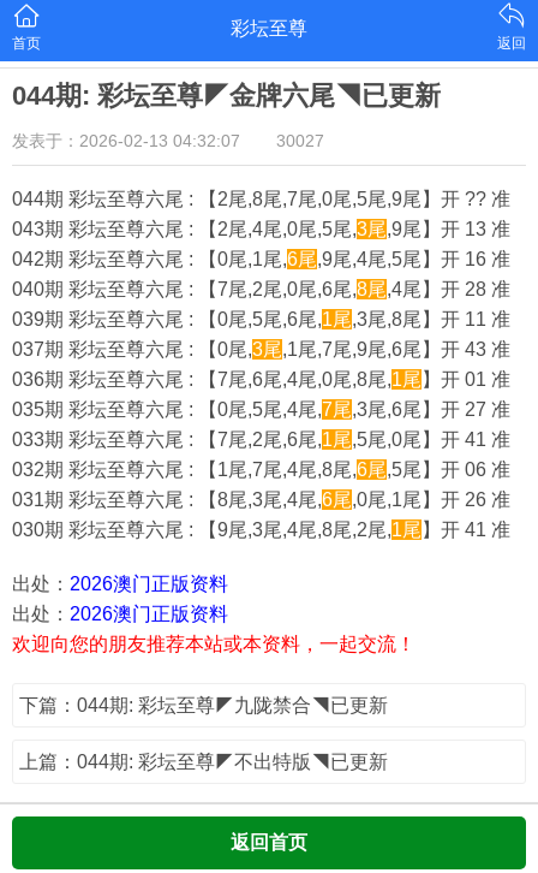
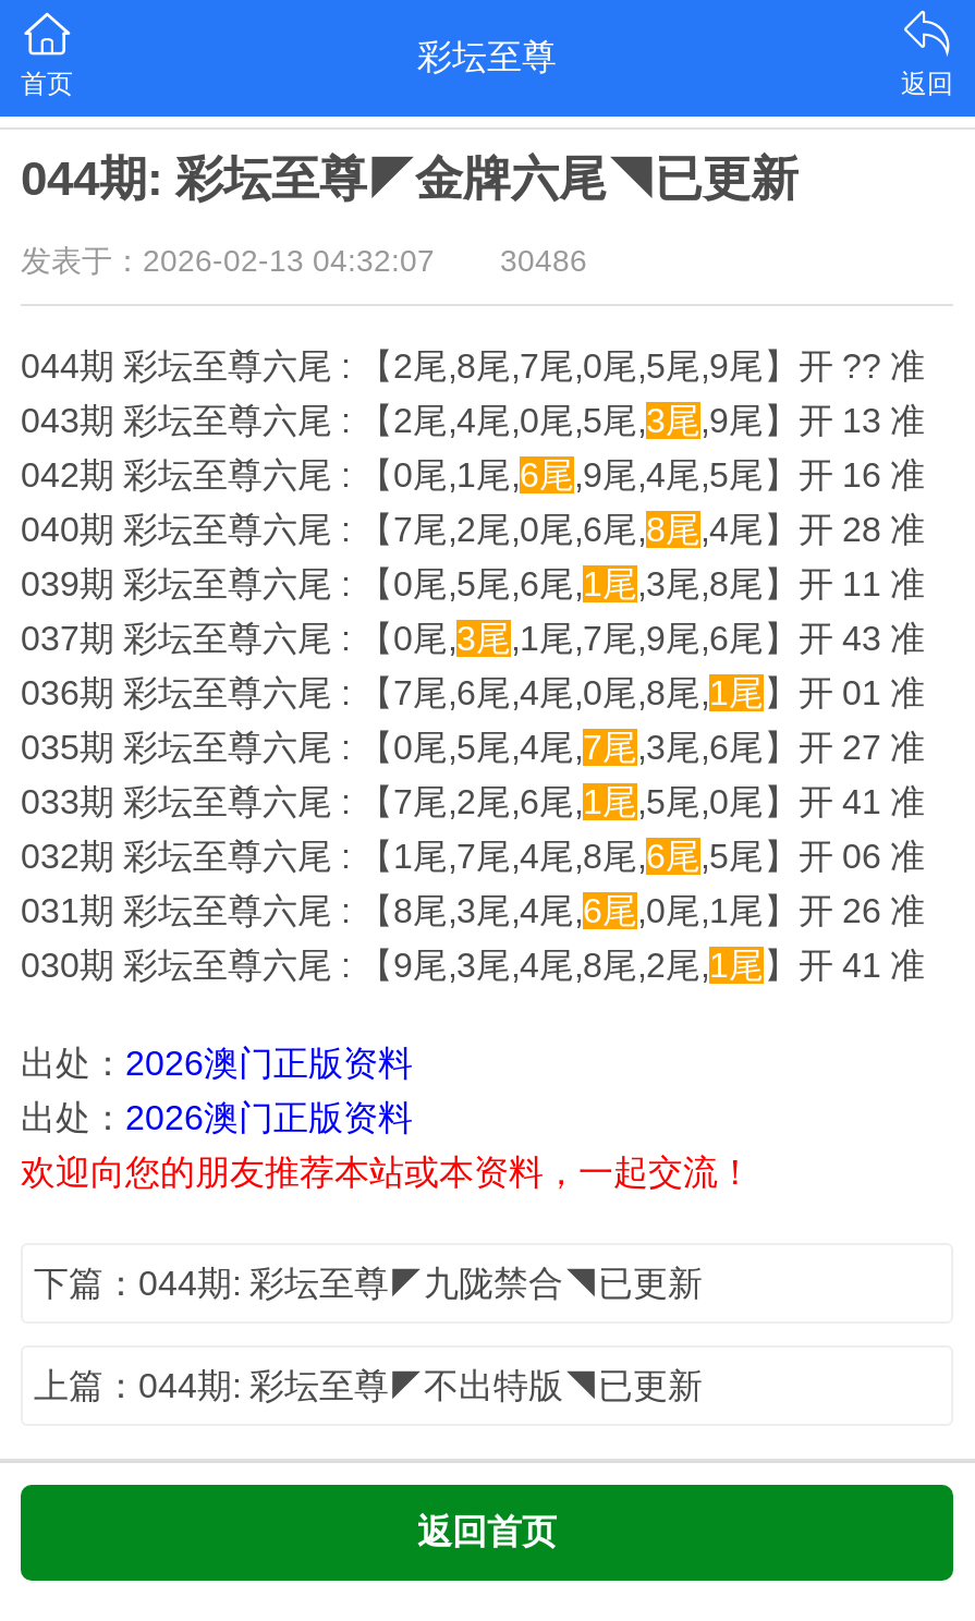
- 发表于：2026-02-13 04:32:07 30027
+ 发表于：2026-02-13 04:32:07 30486
